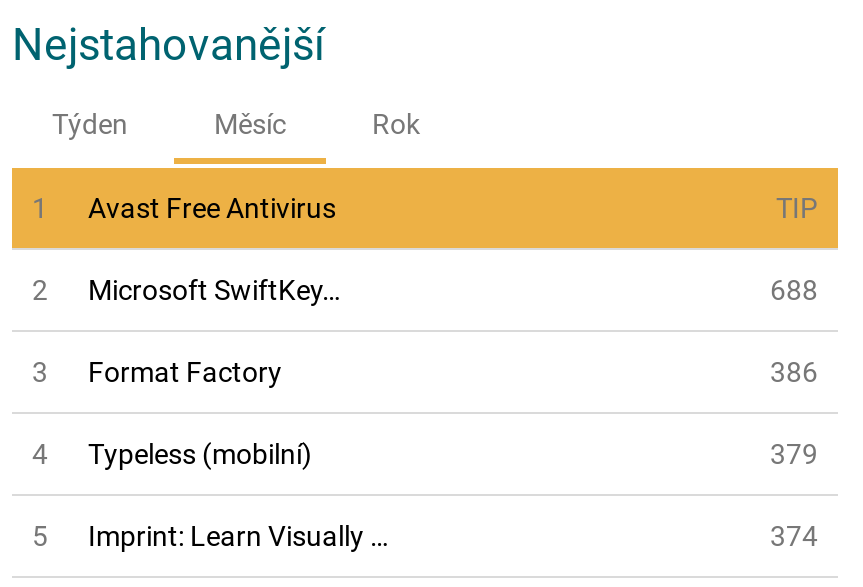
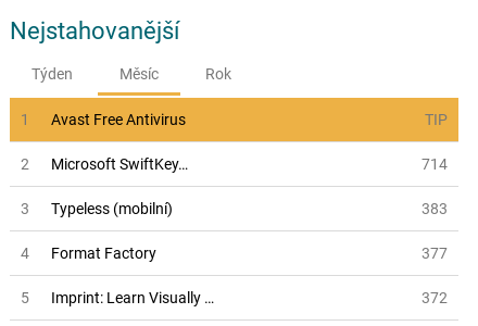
- 688
+ 714

moved down: 4 | Format Factory

- 386

moved up: Typeless (mobilní)

- 379
+ 383
+ 377

- 374
+ 372
